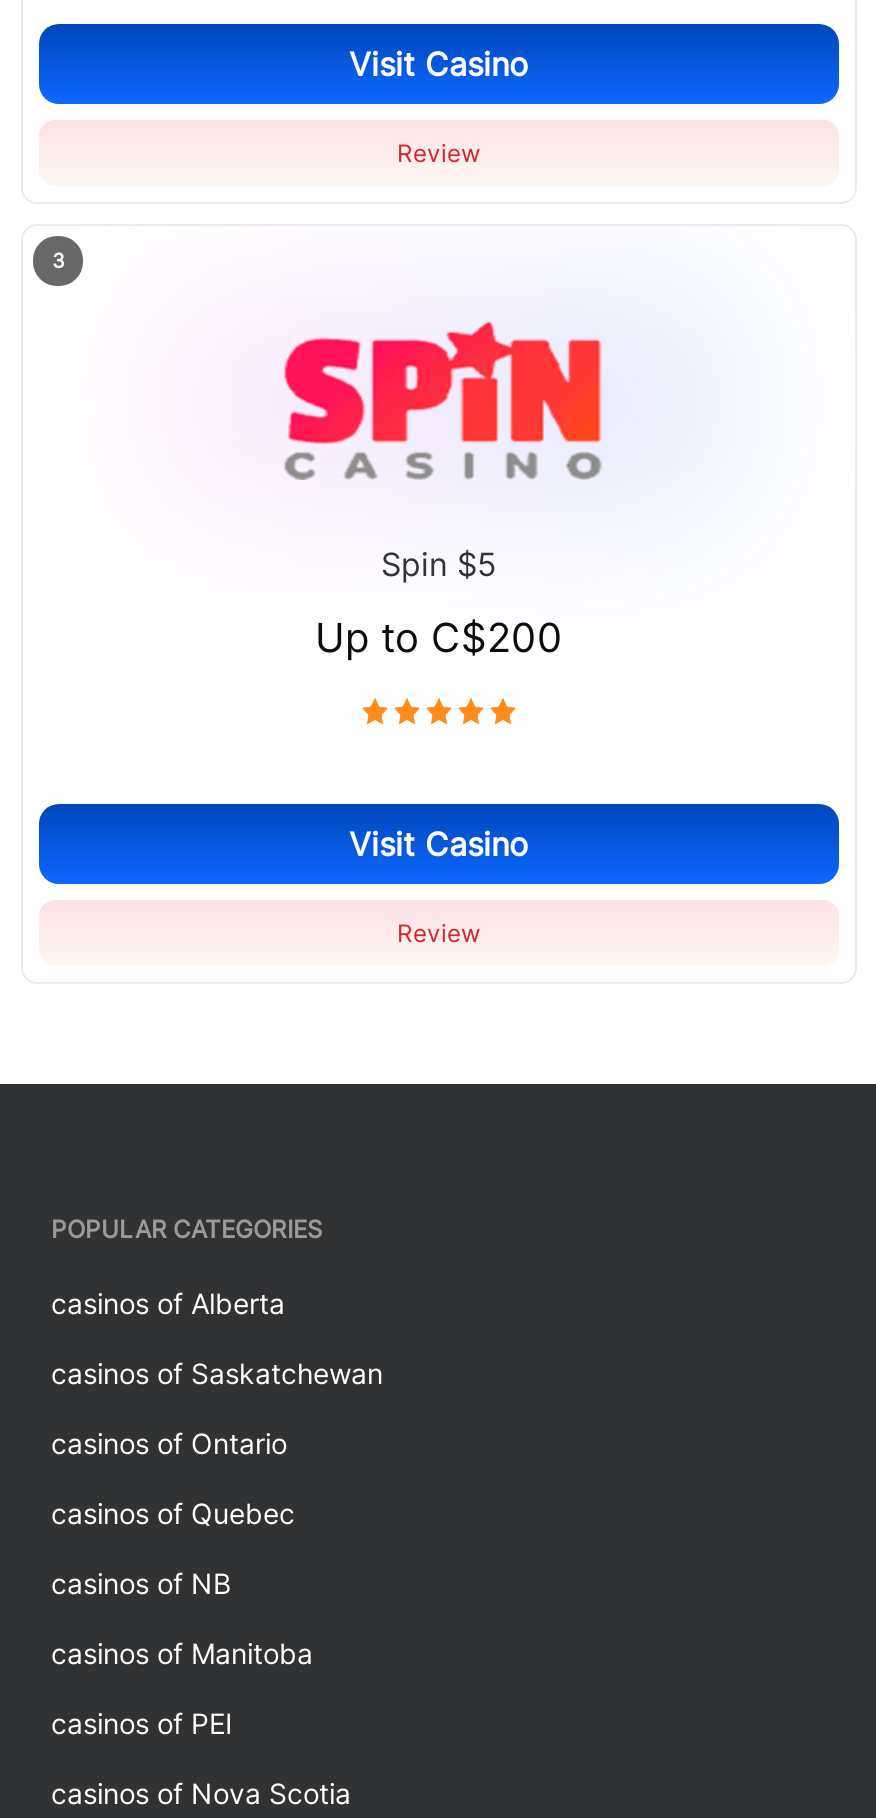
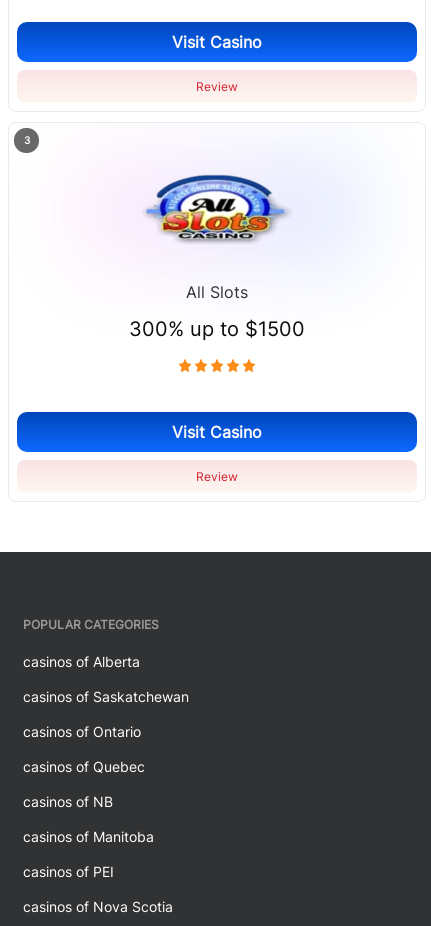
- [image]
- Spin $5
+ [image]
+ All Slots

- Up to C$200
+ 300% up to $1500
